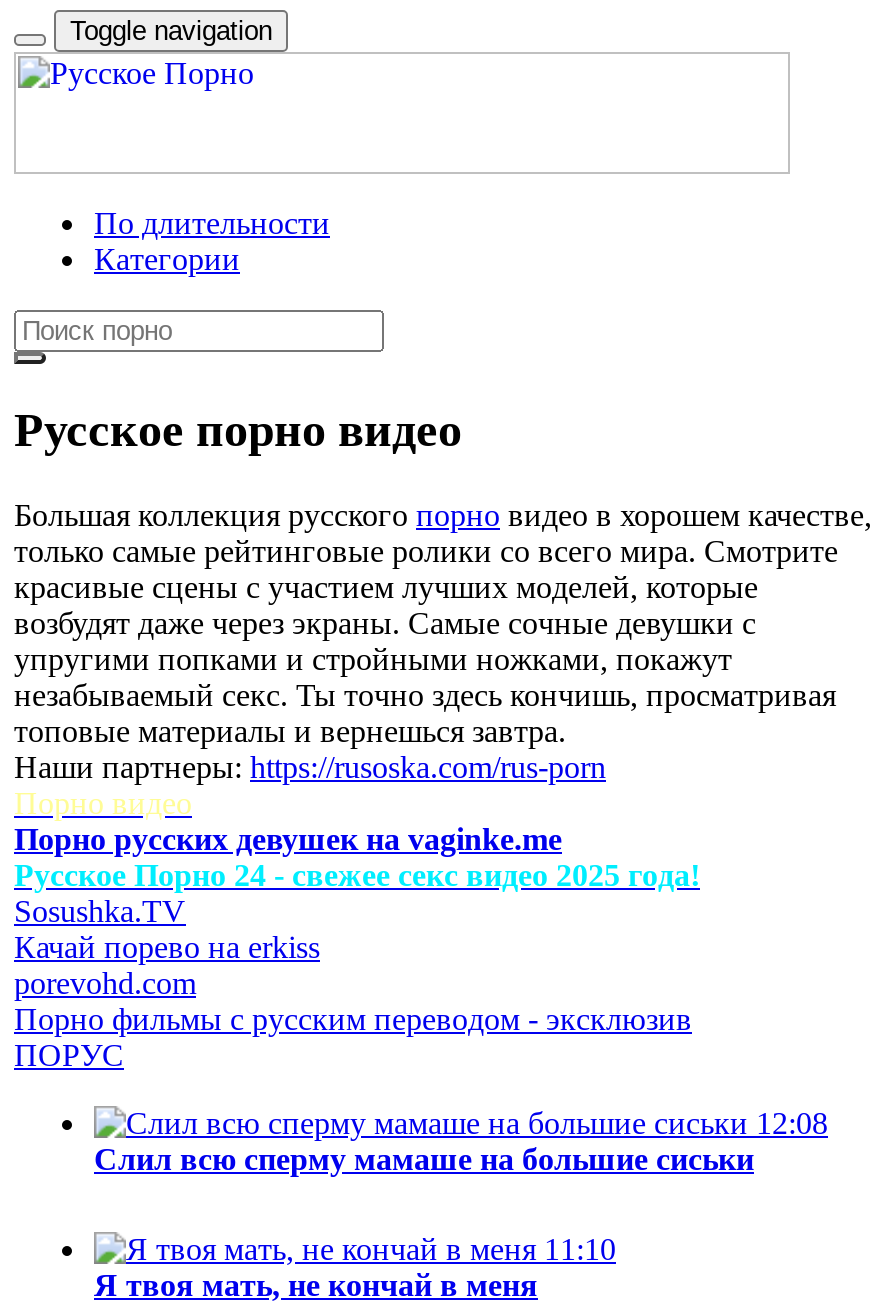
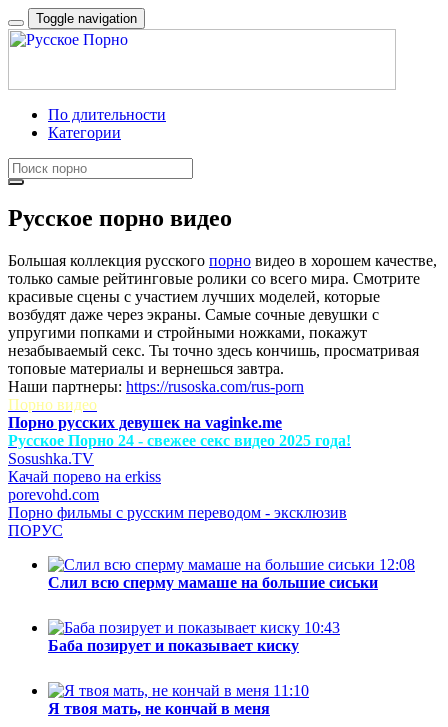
+ 10:43
+ Баба позирует и показывает киску
